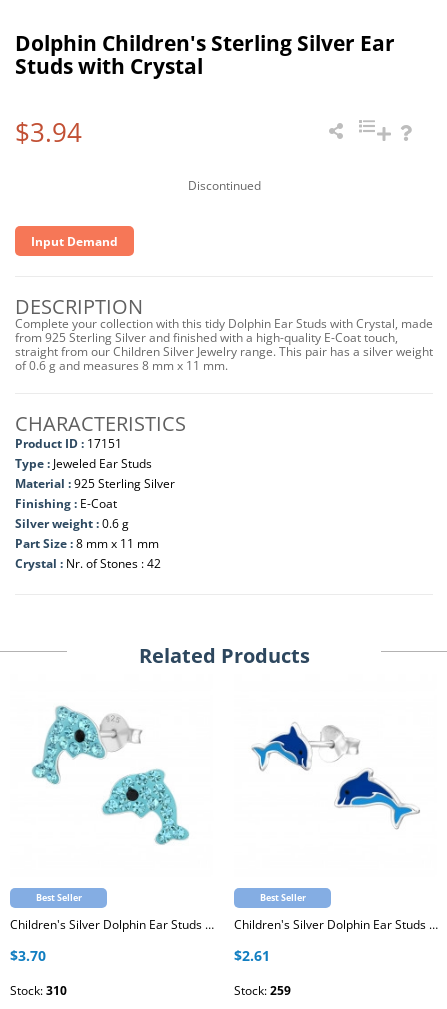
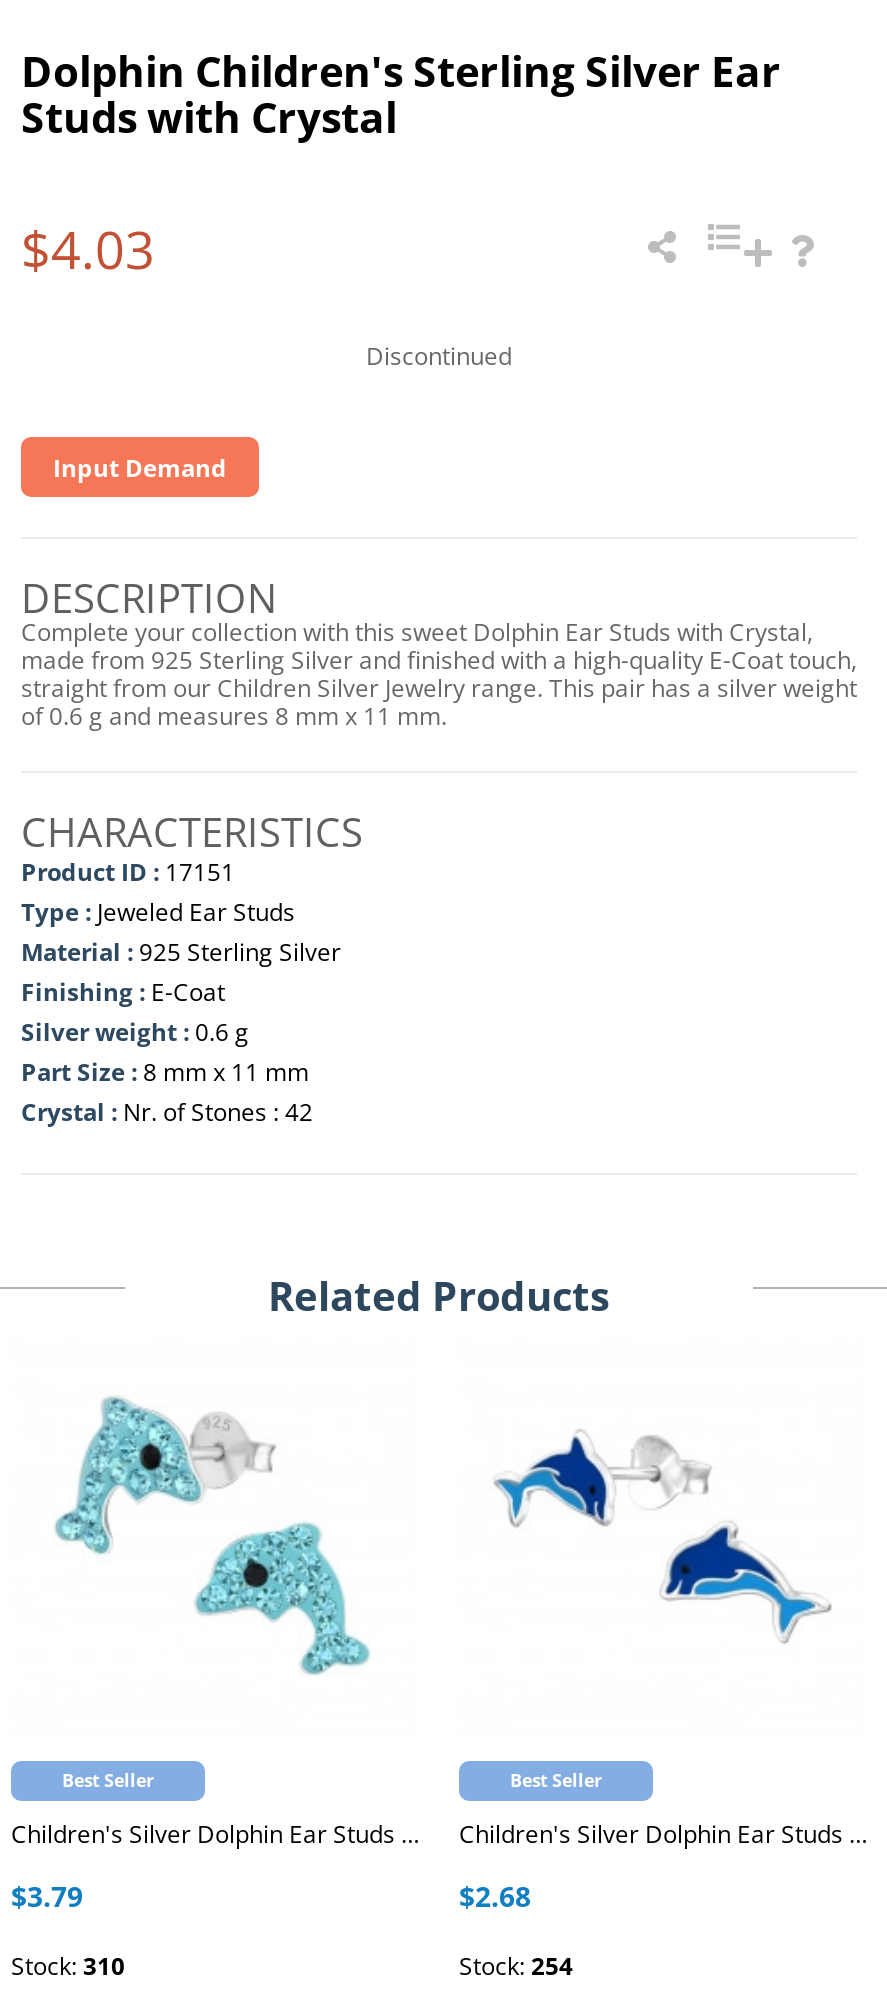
- $3.94
+ $4.03

- Complete your collection with this tidy Dolphin Ear Studs with Crystal, made
- from 925 Sterling Silver and finished with a high-quality E-Coat touch,
+ Complete your collection with this sweet Dolphin Ear Studs with Crystal,
+ made from 925 Sterling Silver and finished with a high-quality E-Coat touch,

- $3.70
+ $3.79

- $2.61
+ $2.68

- Stock: 259
+ Stock: 254
